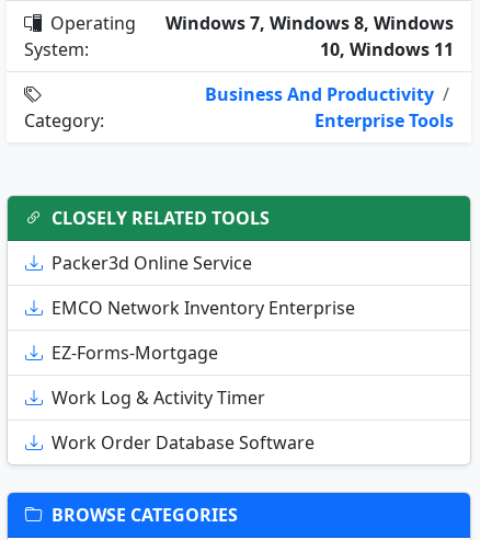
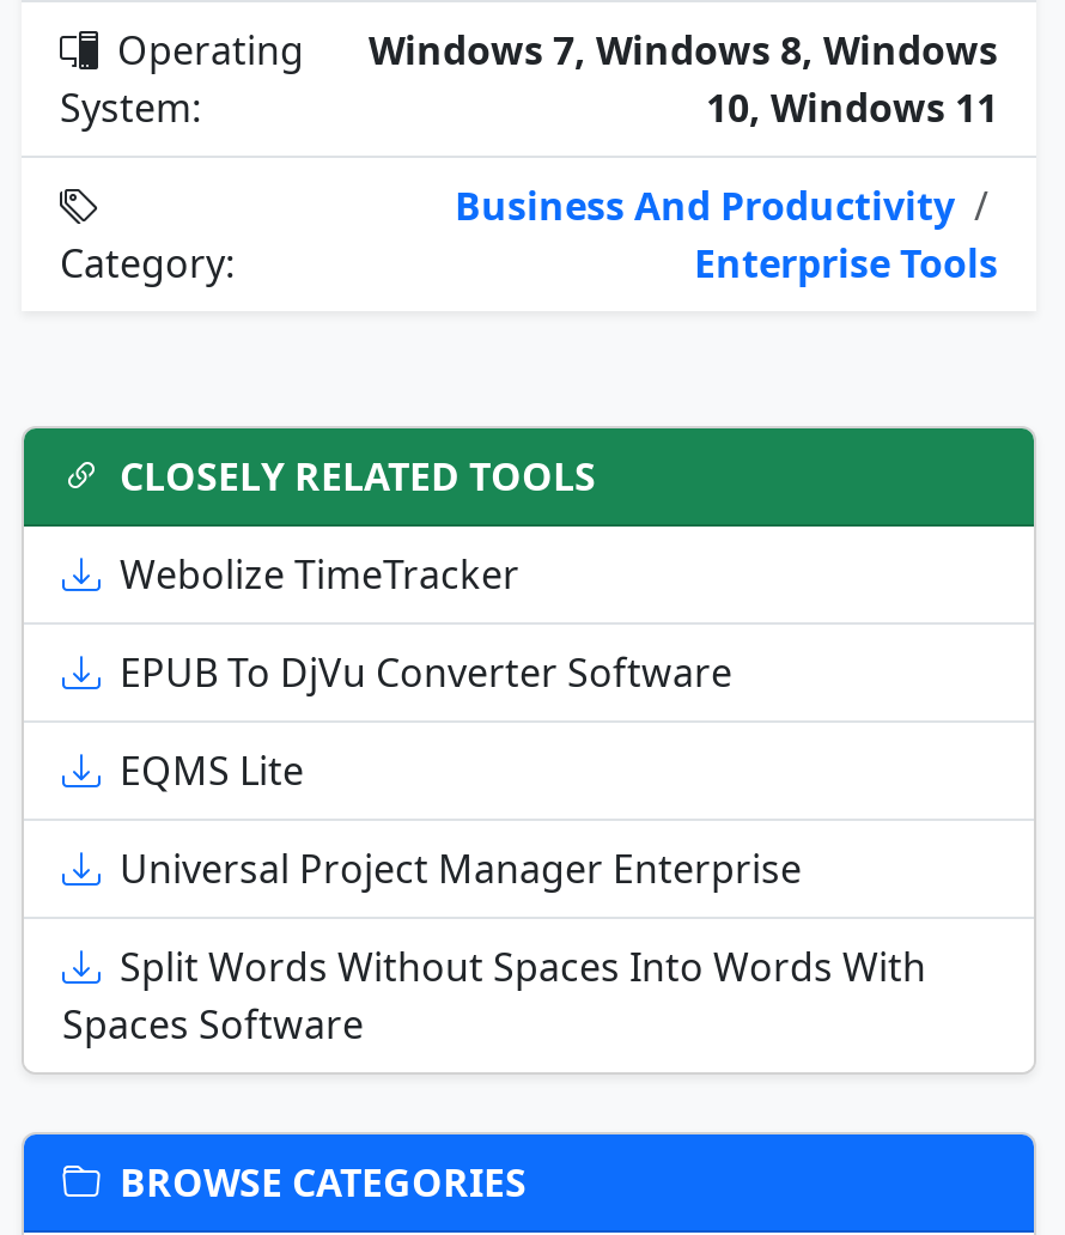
- Packer3d Online Service
+ Webolize TimeTracker

- EMCO Network Inventory Enterprise
+ EPUB To DjVu Converter Software

- EZ-Forms-Mortgage
+ EQMS Lite

- Work Log & Activity Timer
+ Universal Project Manager Enterprise

- Work Order Database Software
+ Split Words Without Spaces Into Words With
+ Spaces Software
